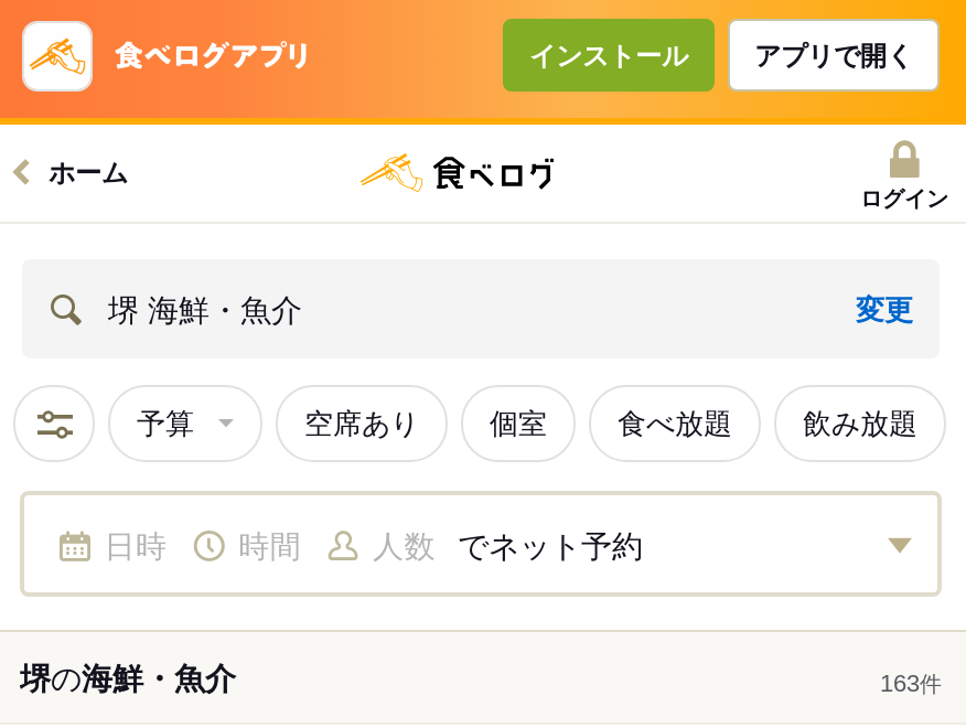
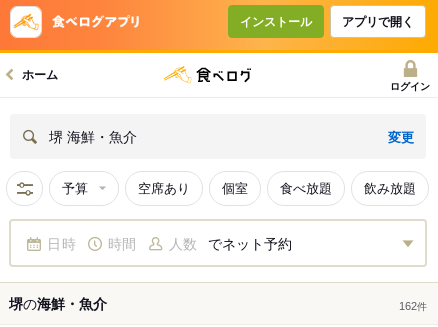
- 163件
+ 162件
